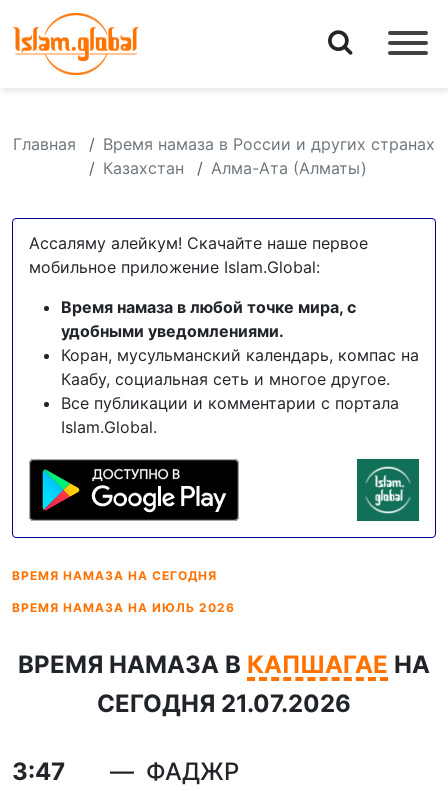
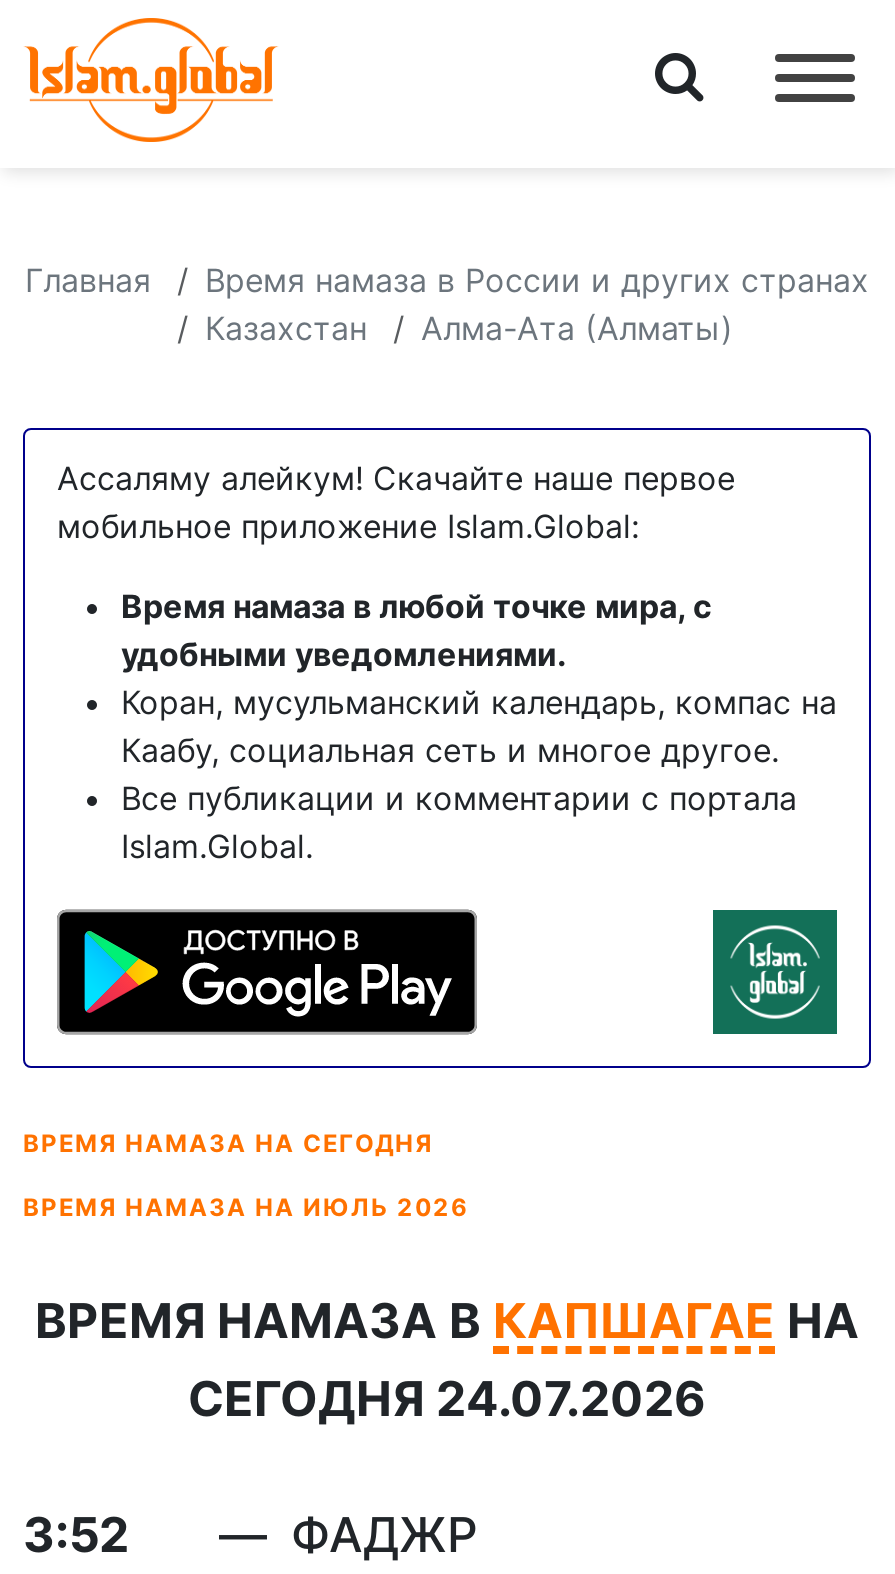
- СЕГОДНЯ 21.07.2026
+ СЕГОДНЯ 24.07.2026

- 3:47
+ 3:52
